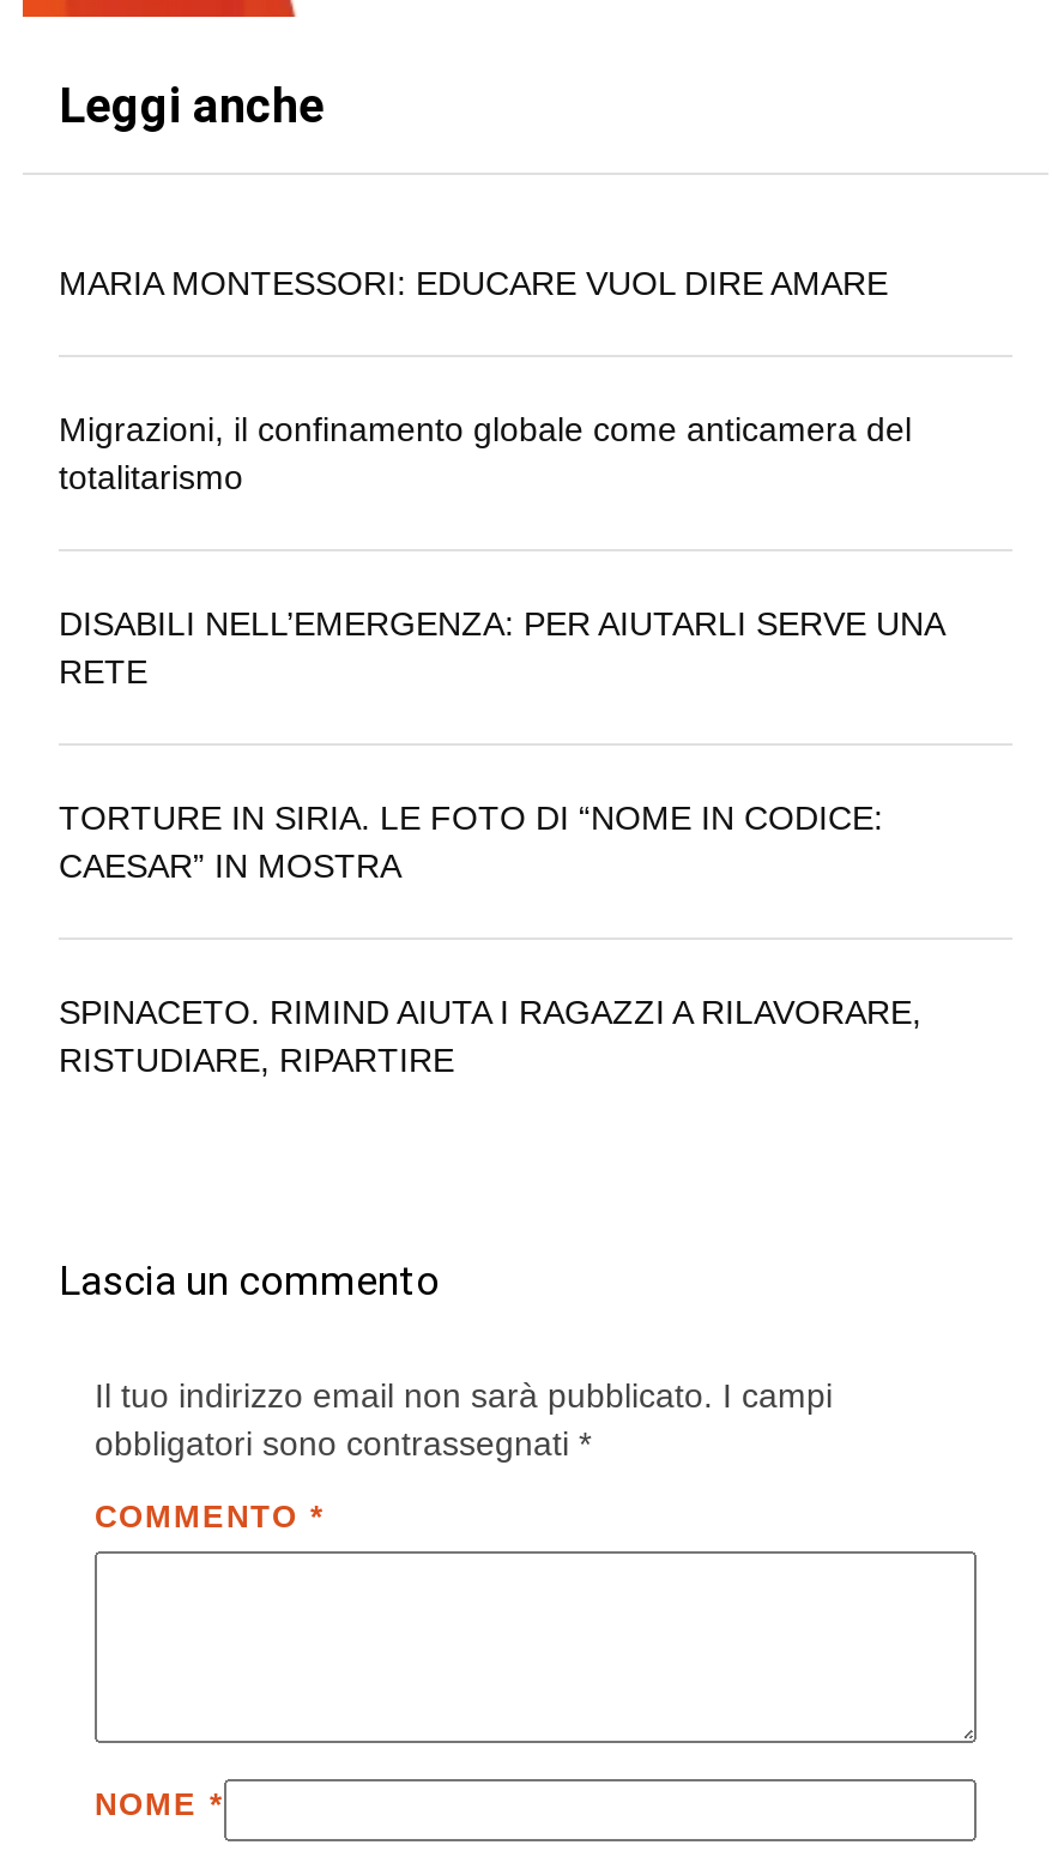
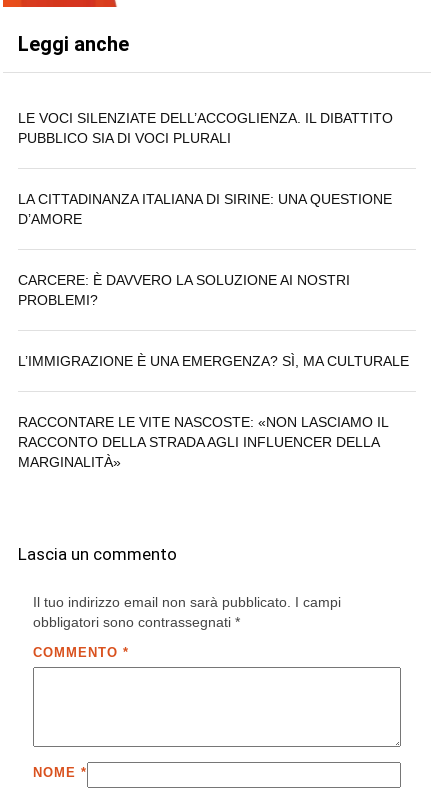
- MARIA MONTESSORI: EDUCARE VUOL DIRE AMARE
+ LE VOCI SILENZIATE DELL’ACCOGLIENZA. IL DIBATTITO
+ PUBBLICO SIA DI VOCI PLURALI

- Migrazioni, il confinamento globale come anticamera del
- totalitarismo
+ LA CITTADINANZA ITALIANA DI SIRINE: UNA QUESTIONE
+ D’AMORE

- DISABILI NELL’EMERGENZA: PER AIUTARLI SERVE UNA
- RETE
+ CARCERE: È DAVVERO LA SOLUZIONE AI NOSTRI
+ PROBLEMI?

- TORTURE IN SIRIA. LE FOTO DI “NOME IN CODICE:
- CAESAR” IN MOSTRA
+ L’IMMIGRAZIONE È UNA EMERGENZA? SÌ, MA CULTURALE

- SPINACETO. RIMIND AIUTA I RAGAZZI A RILAVORARE,
- RISTUDIARE, RIPARTIRE
+ RACCONTARE LE VITE NASCOSTE: «NON LASCIAMO IL
+ RACCONTO DELLA STRADA AGLI INFLUENCER DELLA
+ MARGINALITÀ»
